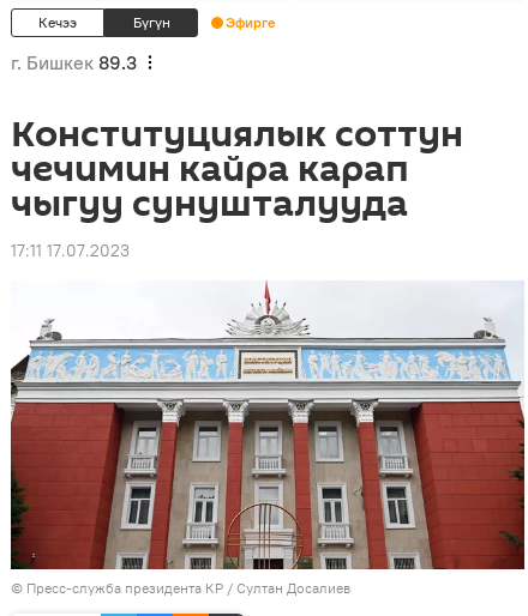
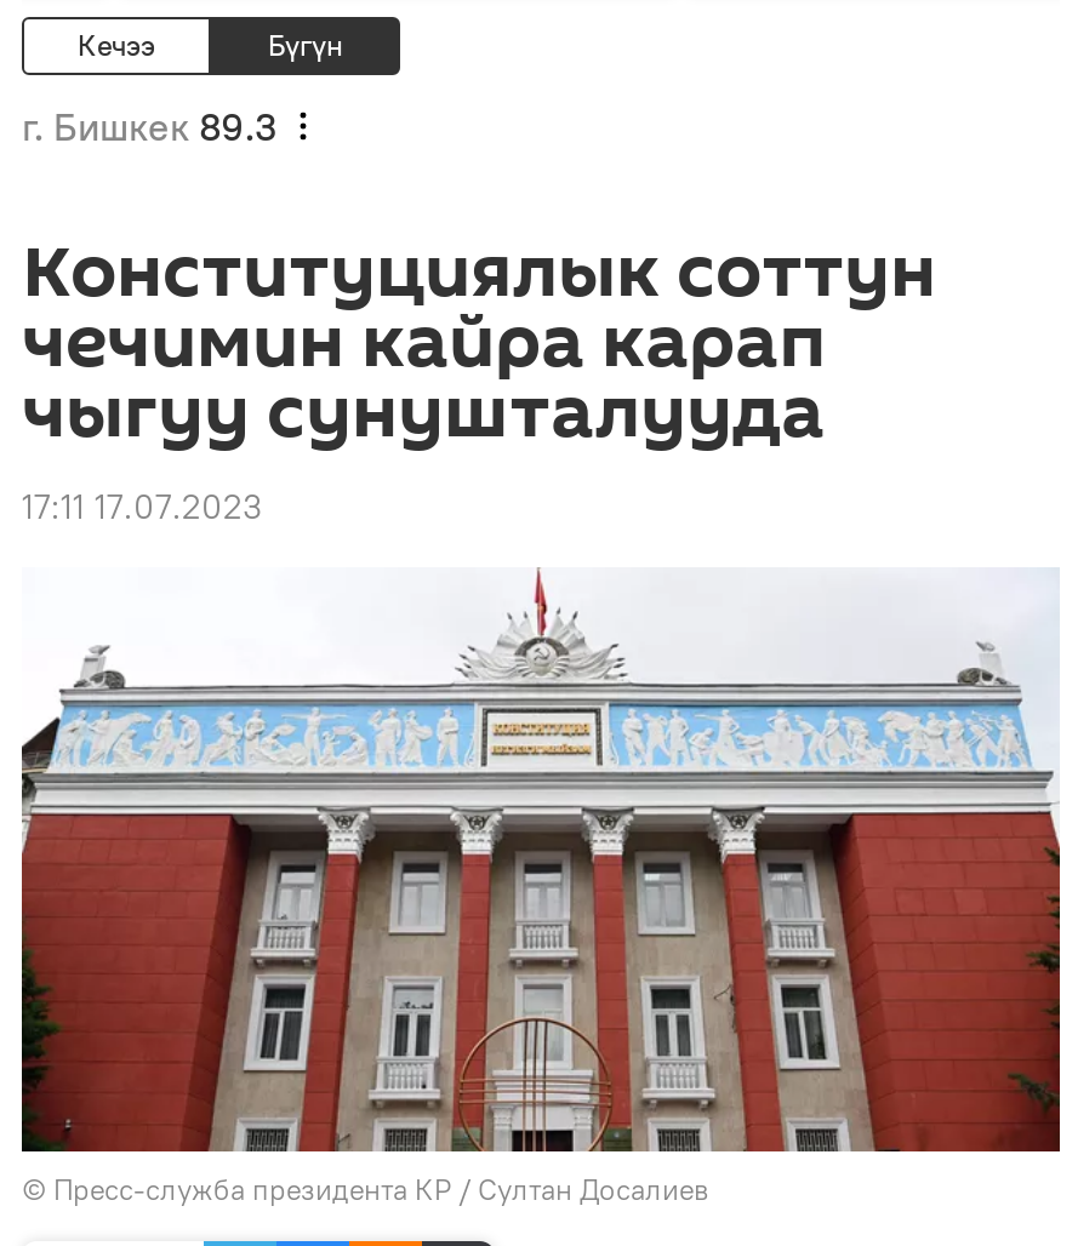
- Эфирге
